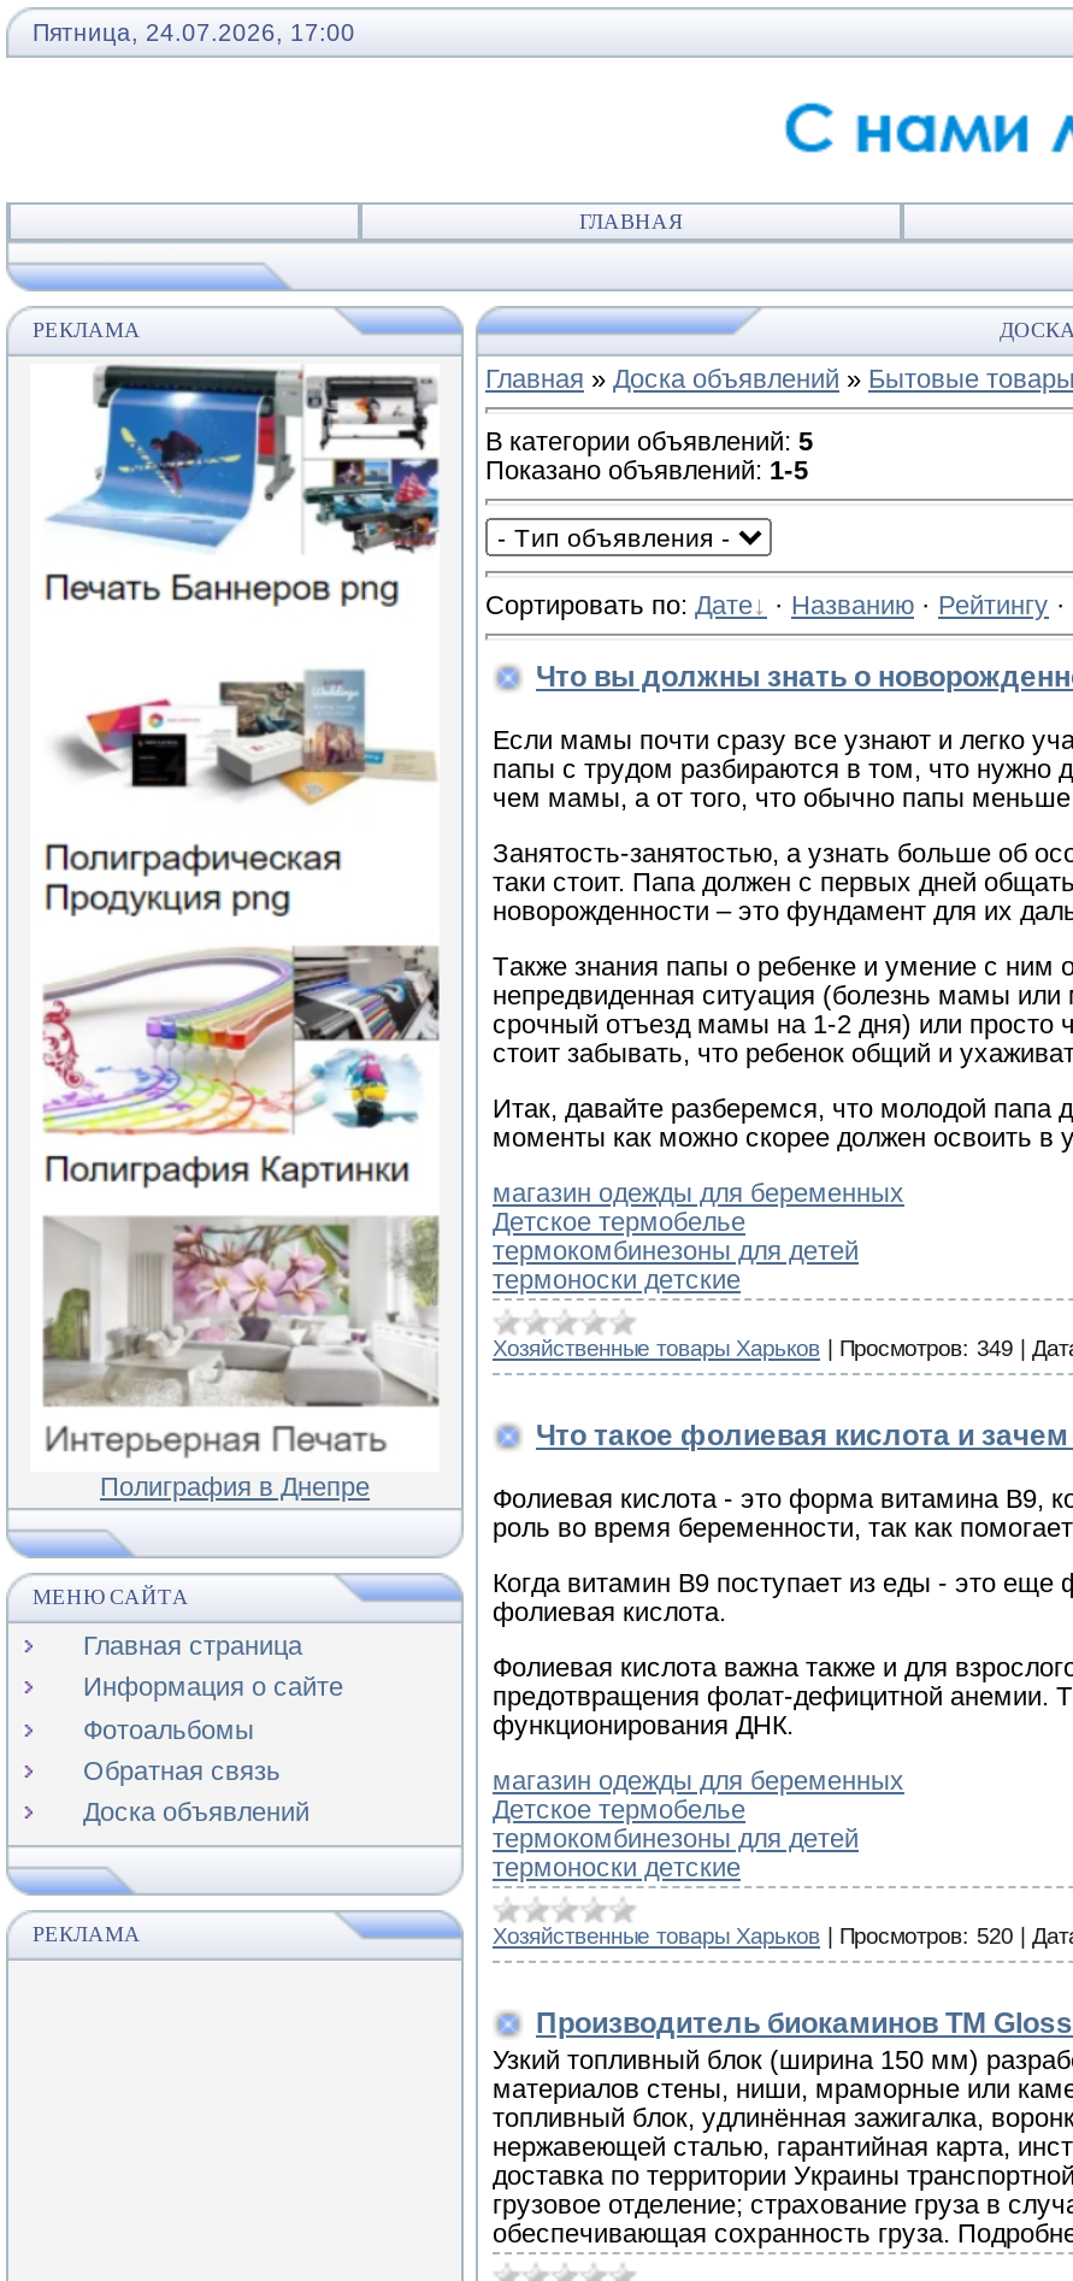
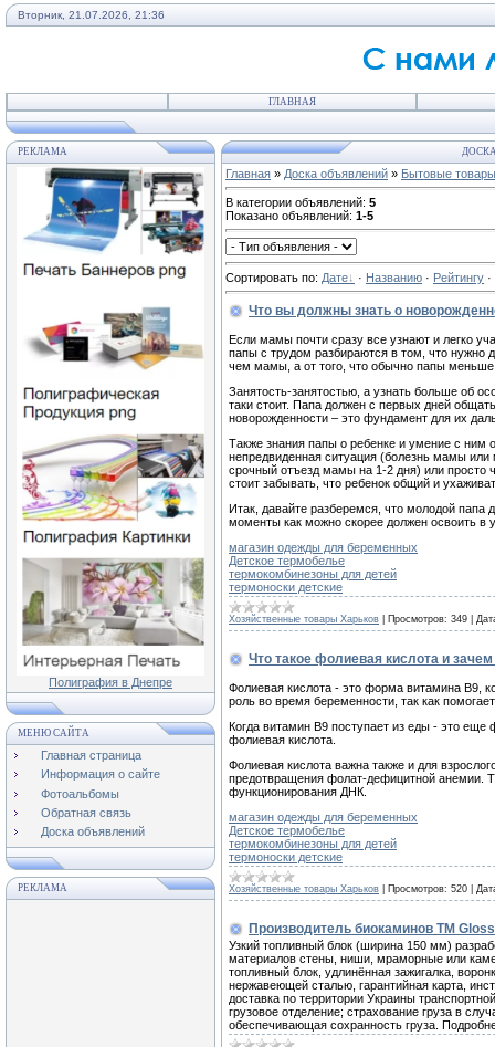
- Пятница, 24.07.2026, 17:00
+ Вторник, 21.07.2026, 21:36
